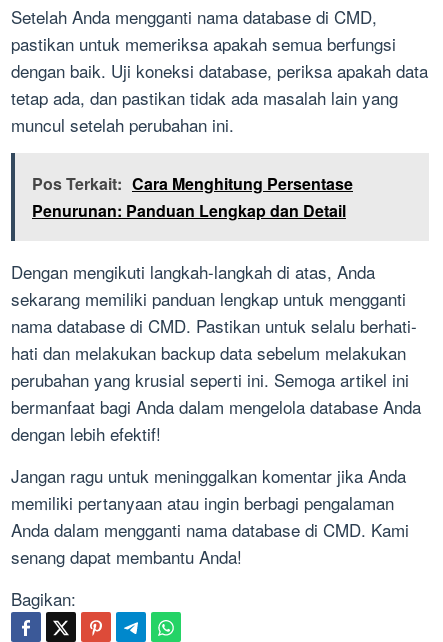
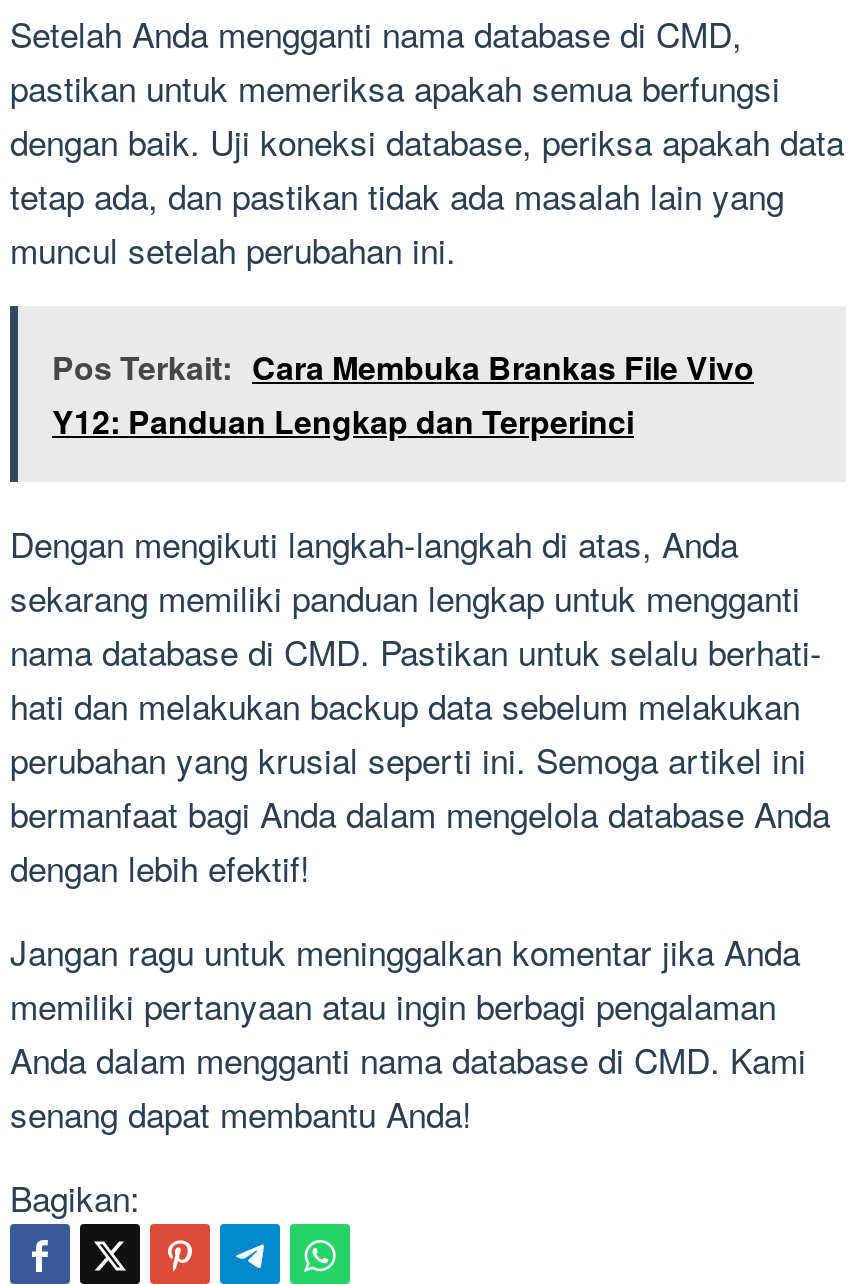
- Pos Terkait: Cara Menghitung Persentase
- Penurunan: Panduan Lengkap dan Detail
+ Pos Terkait: Cara Membuka Brankas File Vivo
+ Y12: Panduan Lengkap dan Terperinci
